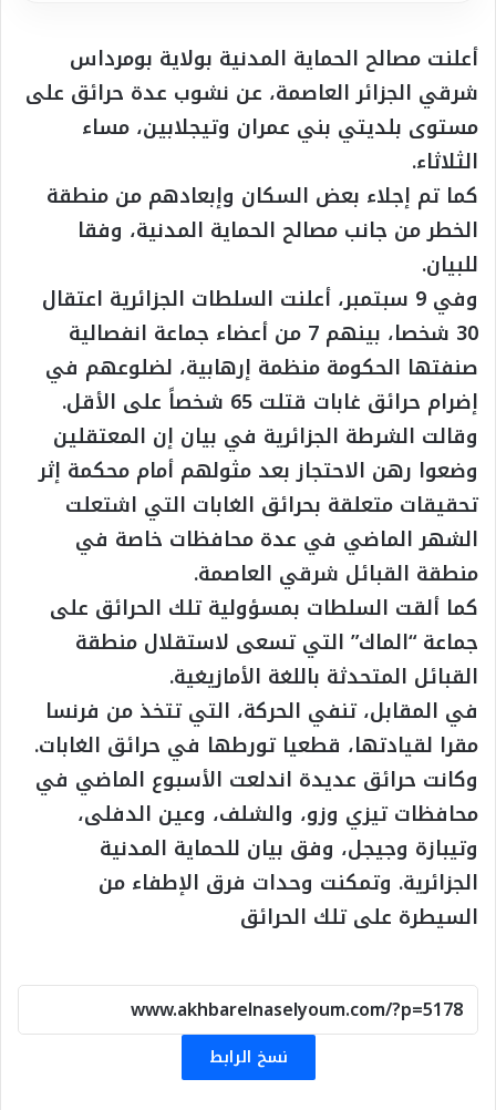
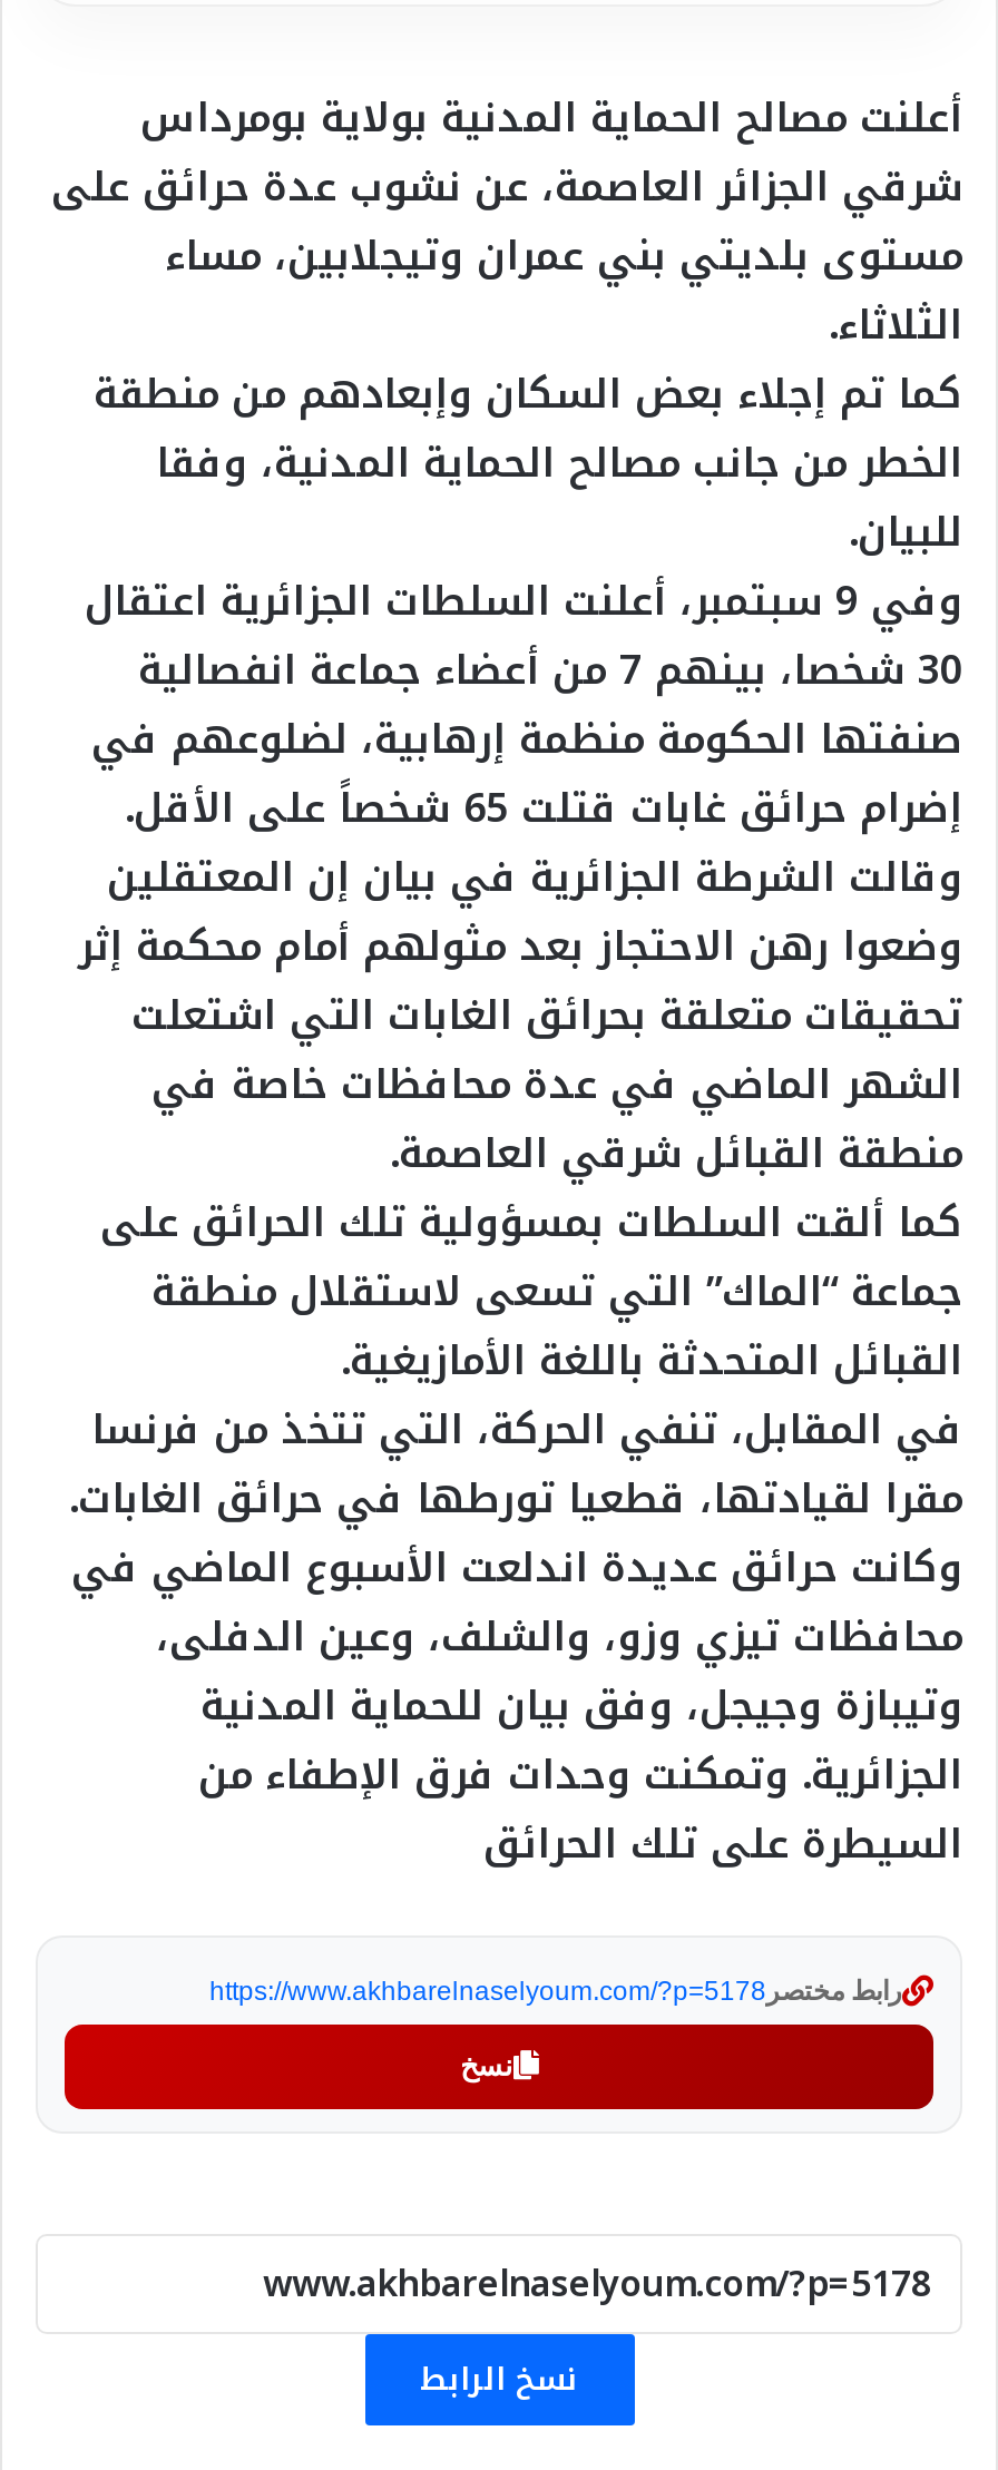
+ رابط مختصر https://www.akhbarelnaselyoum.com/?p=5178
+ نسخ
